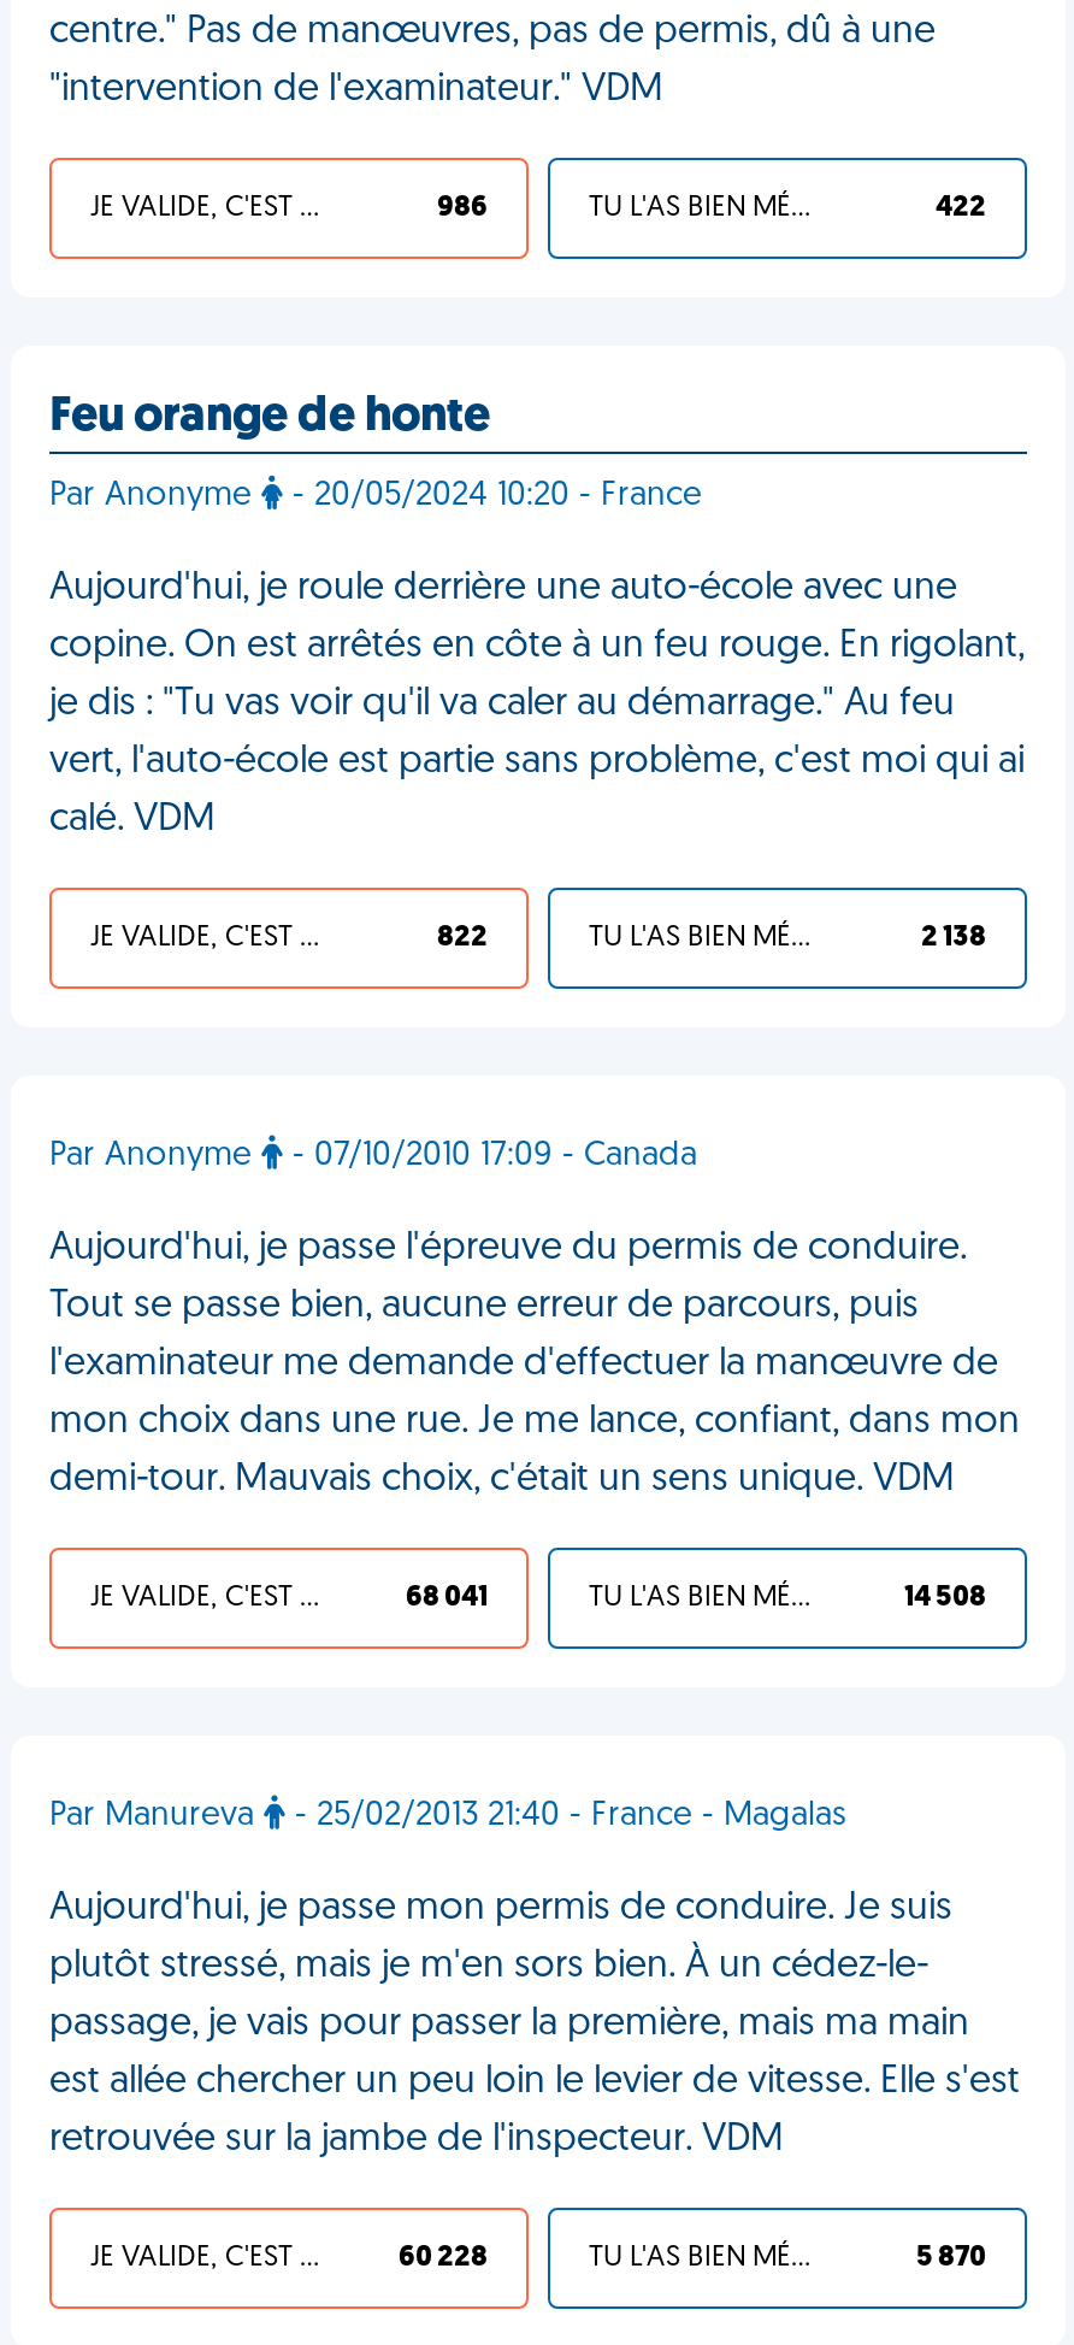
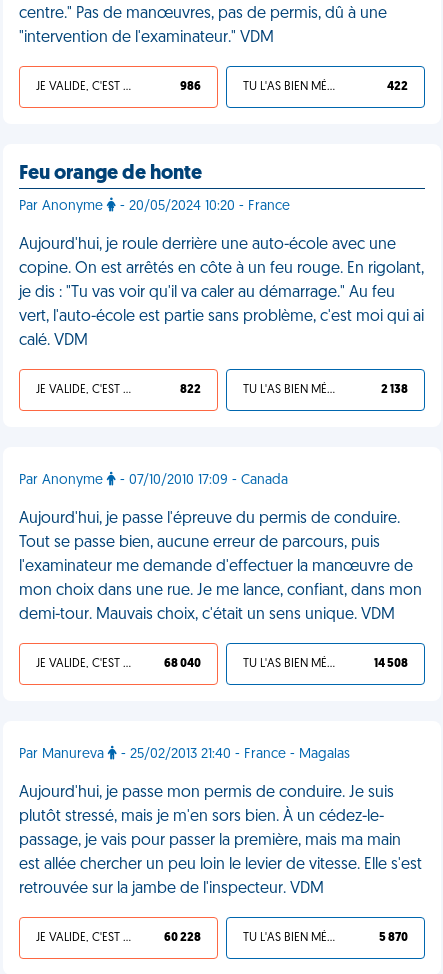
- 68 041
+ 68 040
